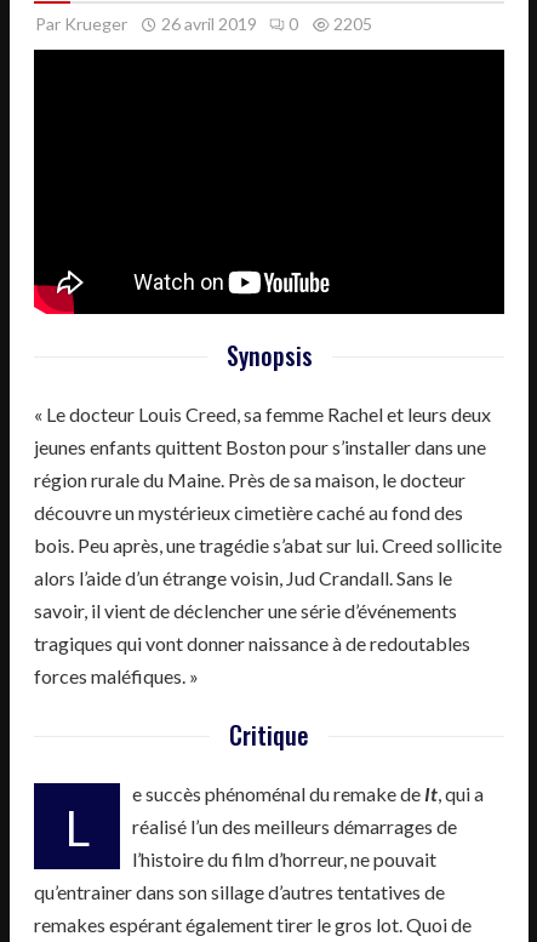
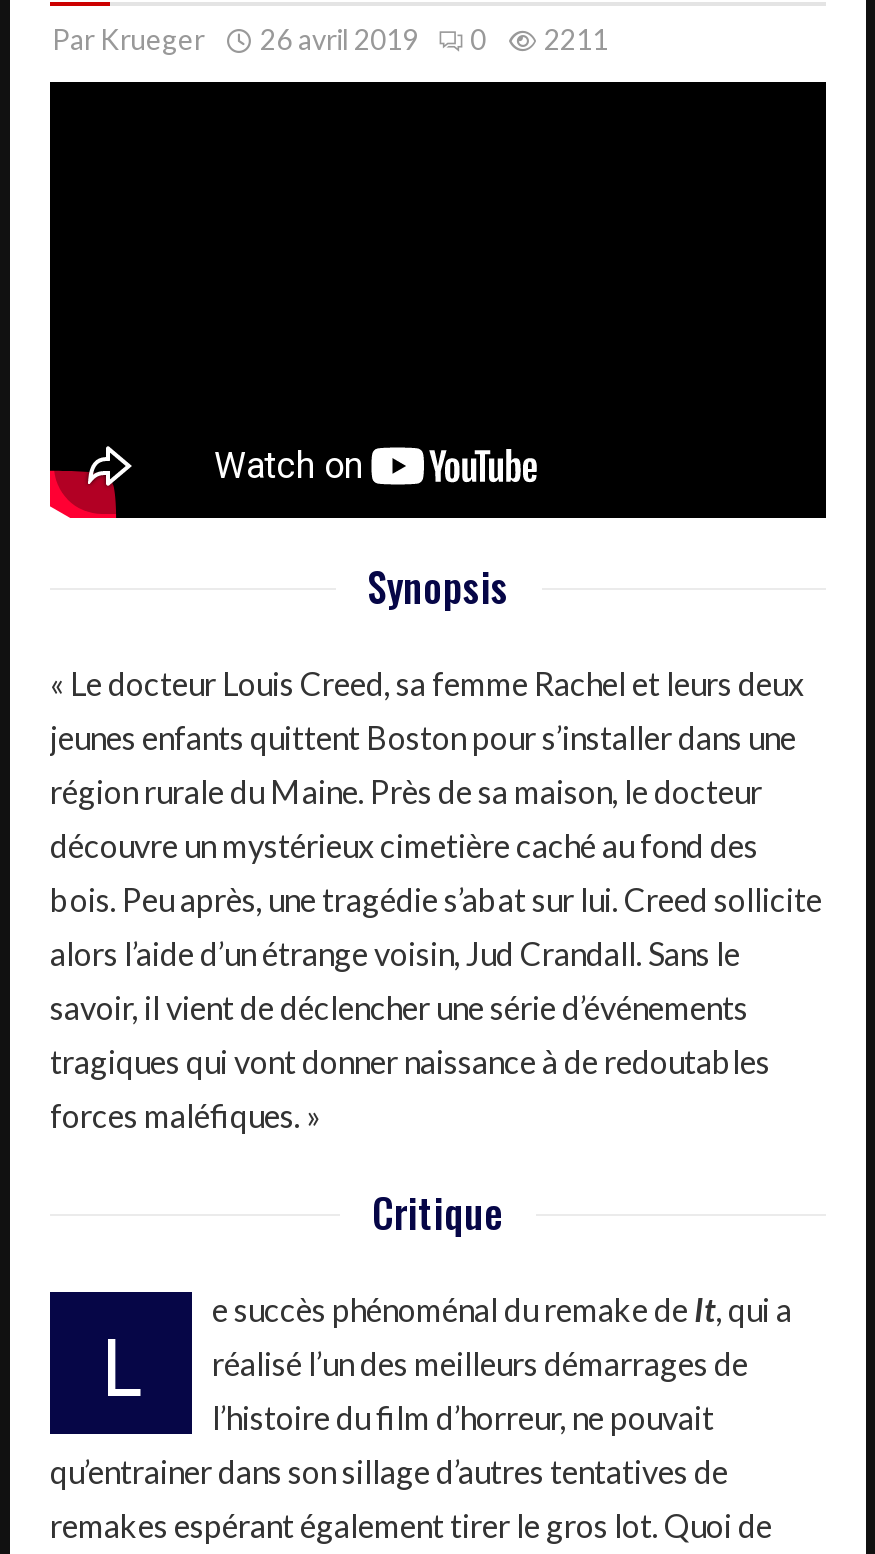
- Par Krueger 26 avril 2019 0 2205
+ Par Krueger 26 avril 2019 0 2211
